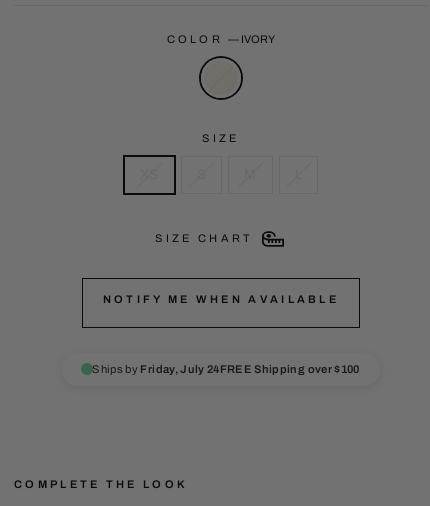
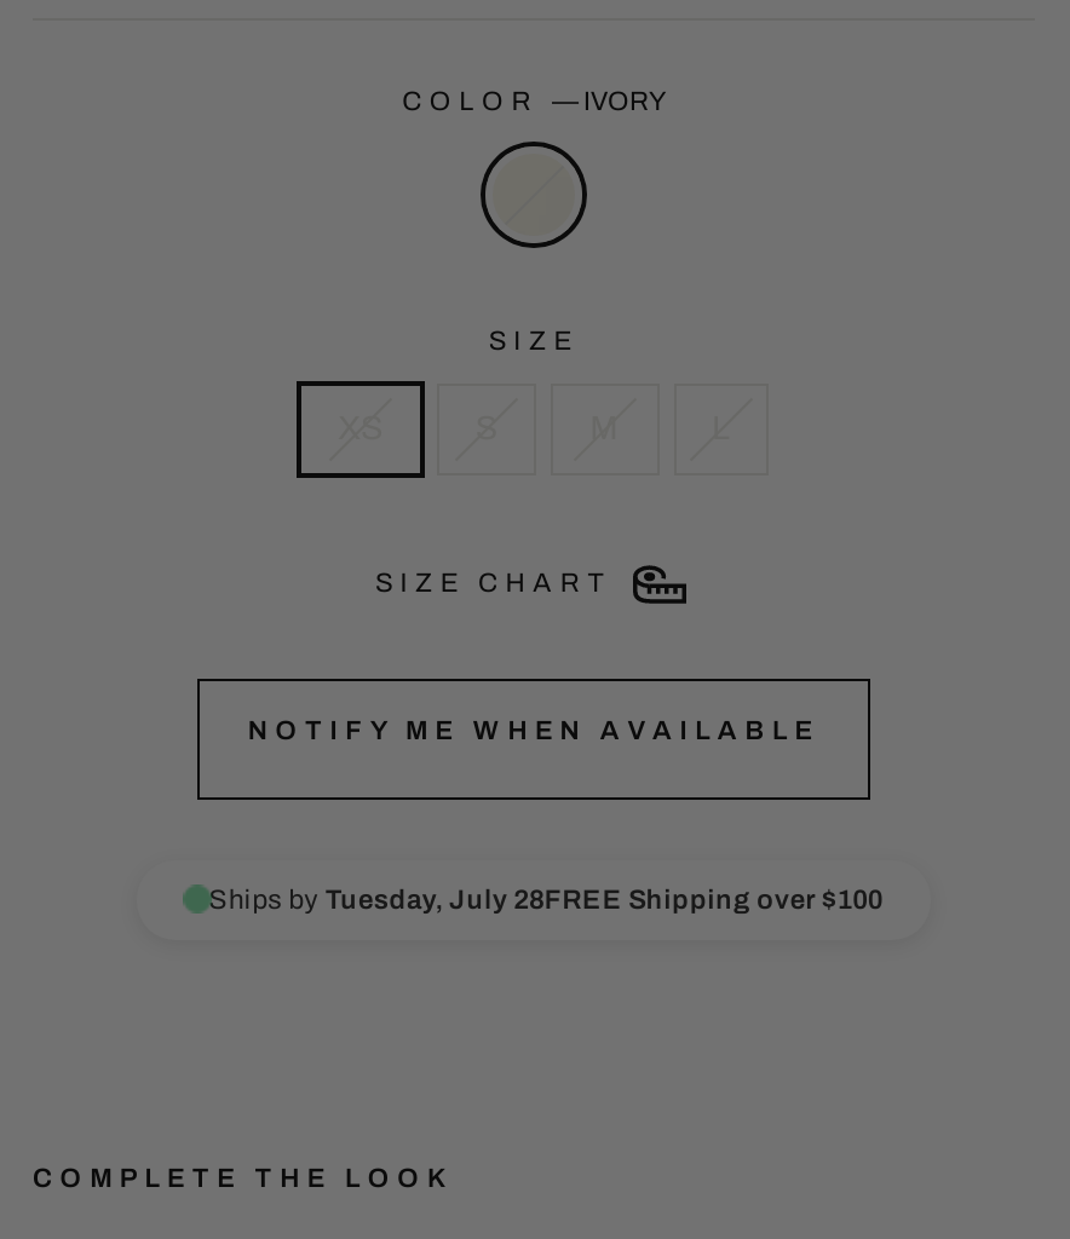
- Ships by Friday, July 24FREE Shipping over $100
+ Ships by Tuesday, July 28FREE Shipping over $100
